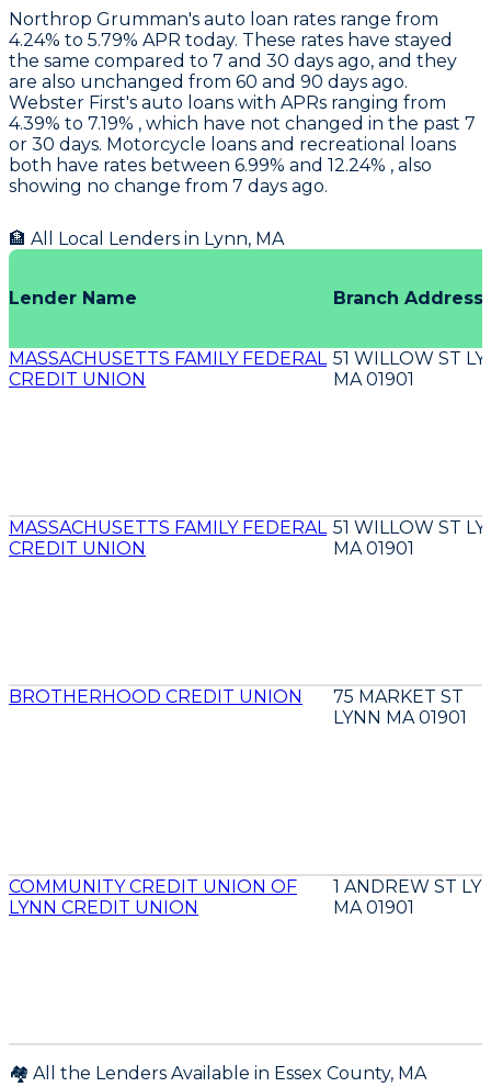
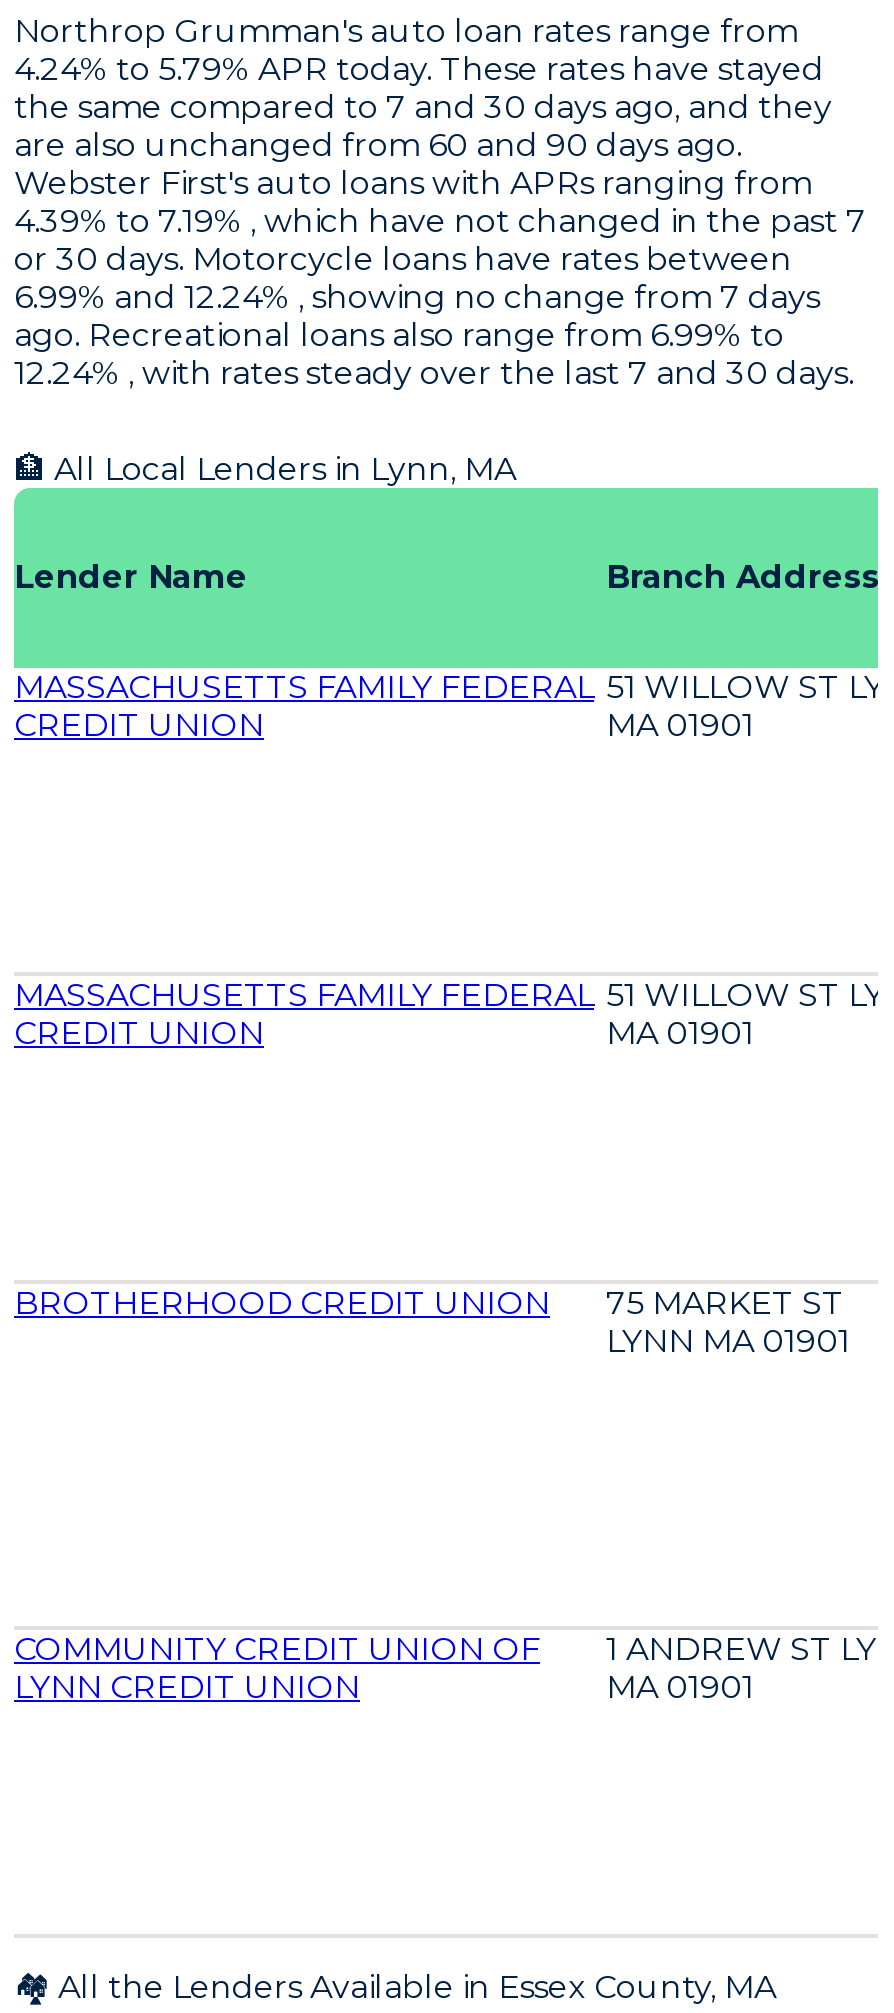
- or 30 days. Motorcycle loans and recreational loans
- both have rates between 6.99% and 12.24% , also
- showing no change from 7 days ago.
+ or 30 days. Motorcycle loans have rates between
+ 6.99% and 12.24% , showing no change from 7 days
+ ago. Recreational loans also range from 6.99% to
+ 12.24% , with rates steady over the last 7 and 30 days.
